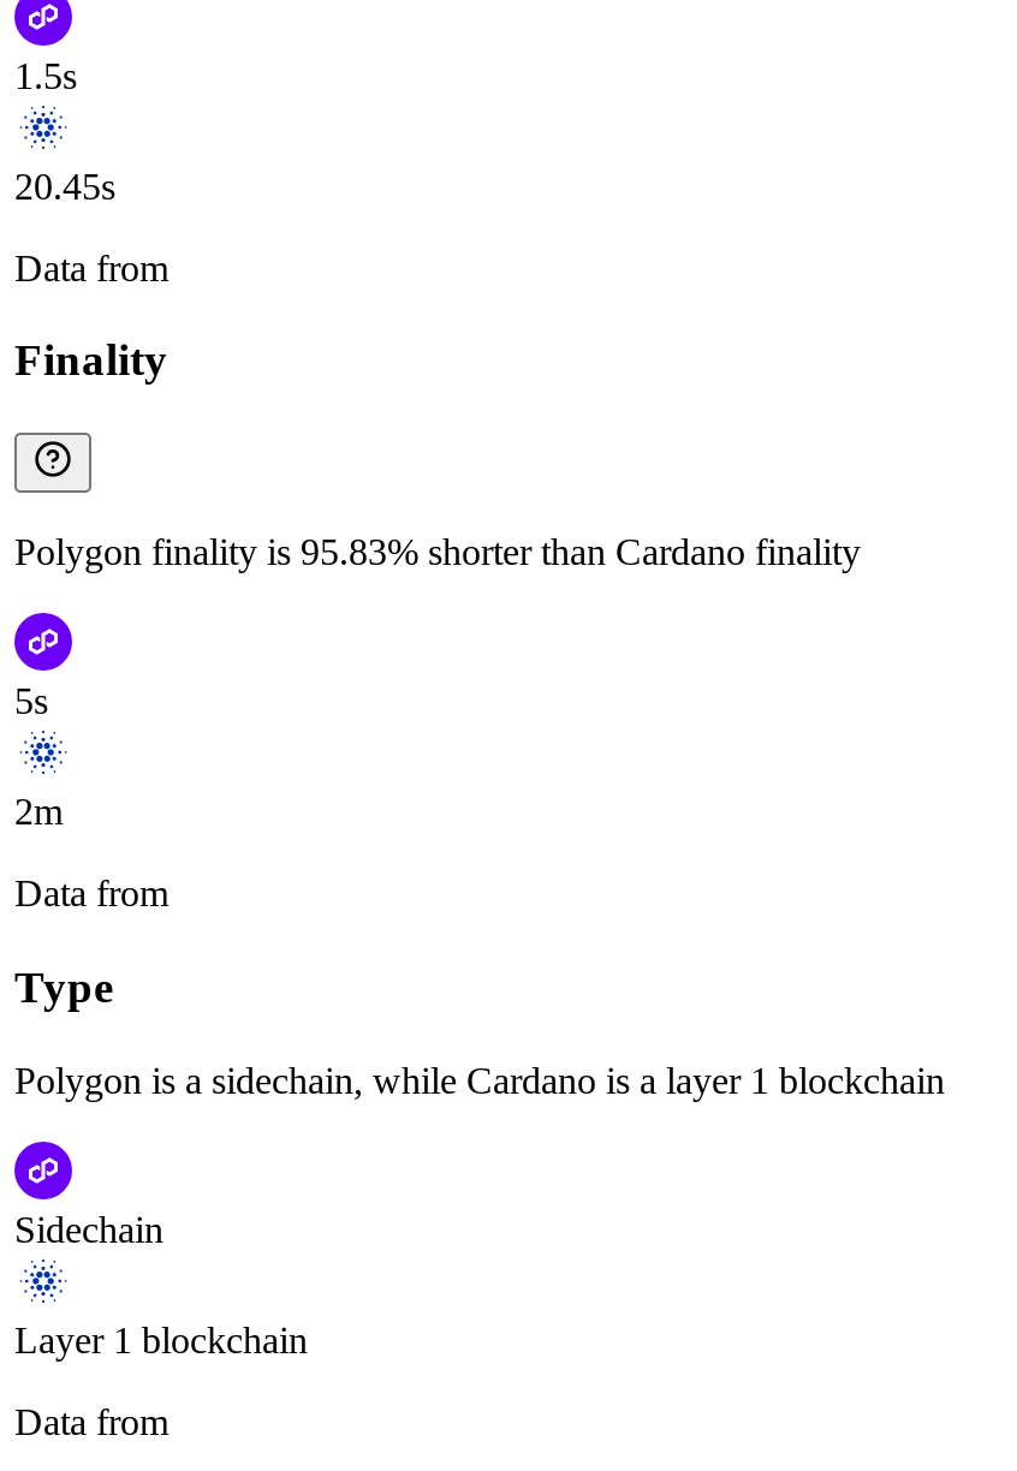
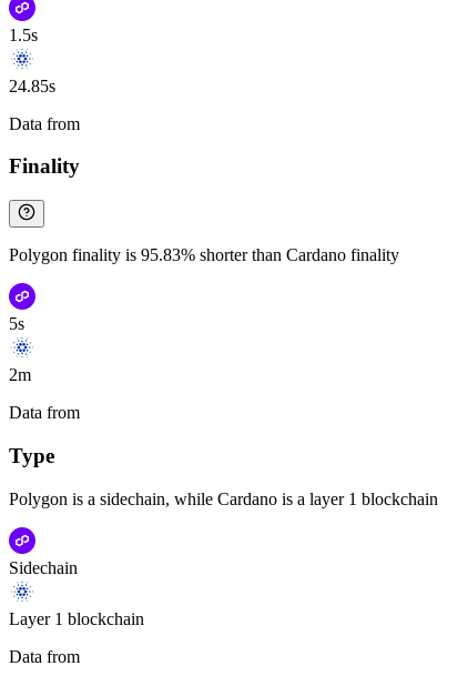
- 20.45s
+ 24.85s
